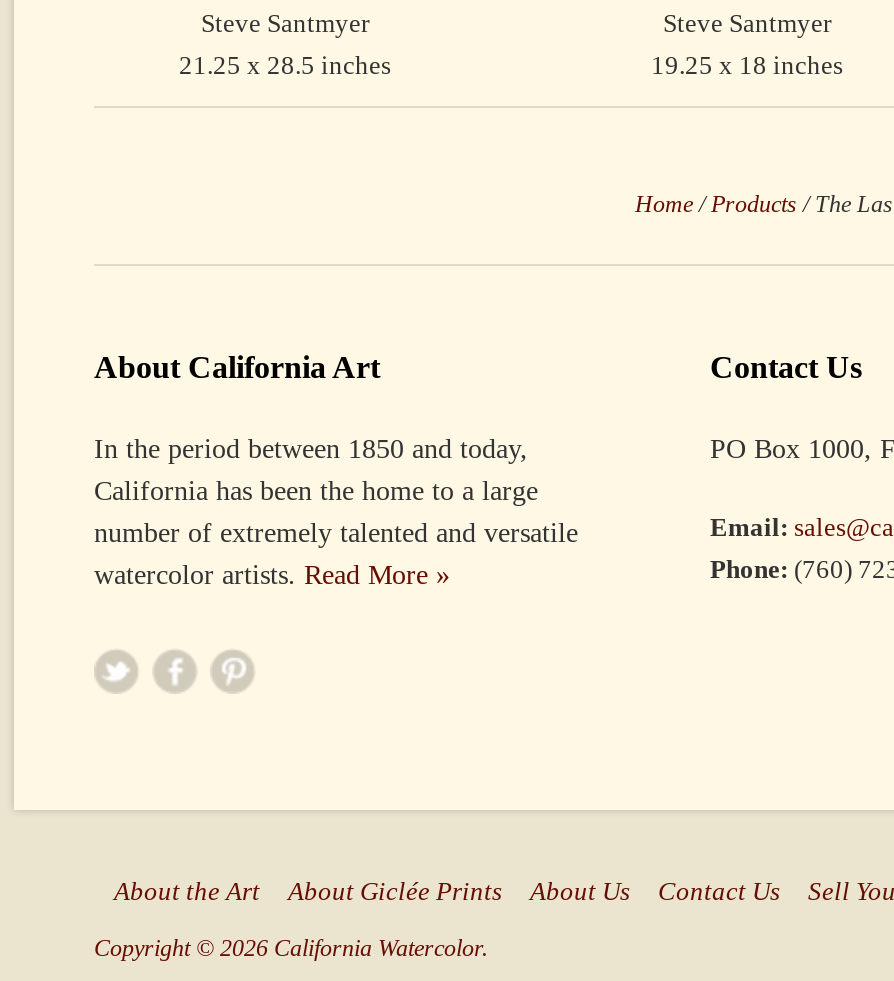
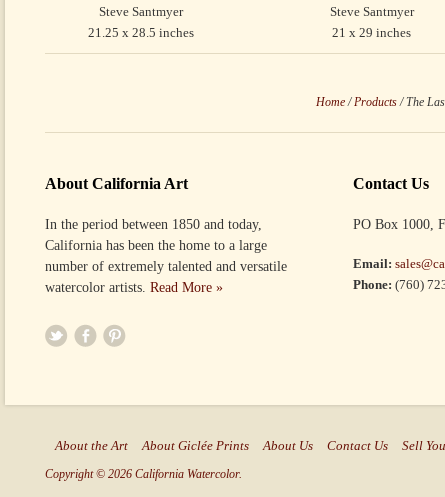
- 19.25 x 18 inches
+ 21 x 29 inches
